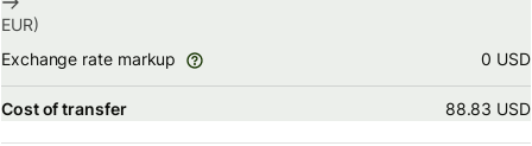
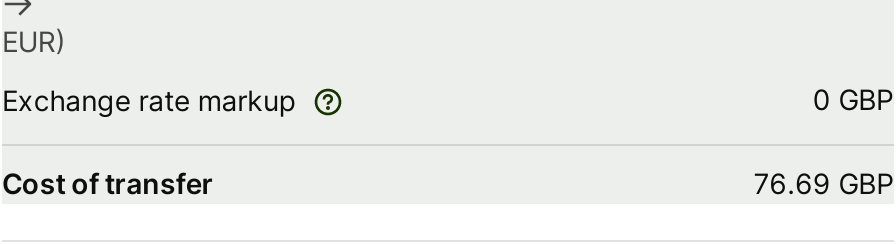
- 0 USD
+ 0 GBP

- 88.83 USD
+ 76.69 GBP
